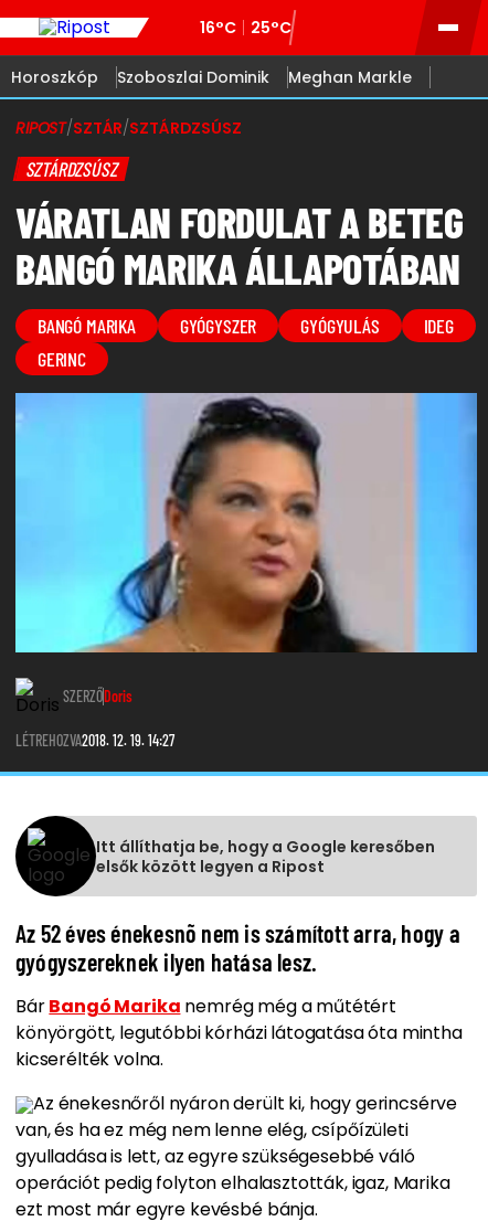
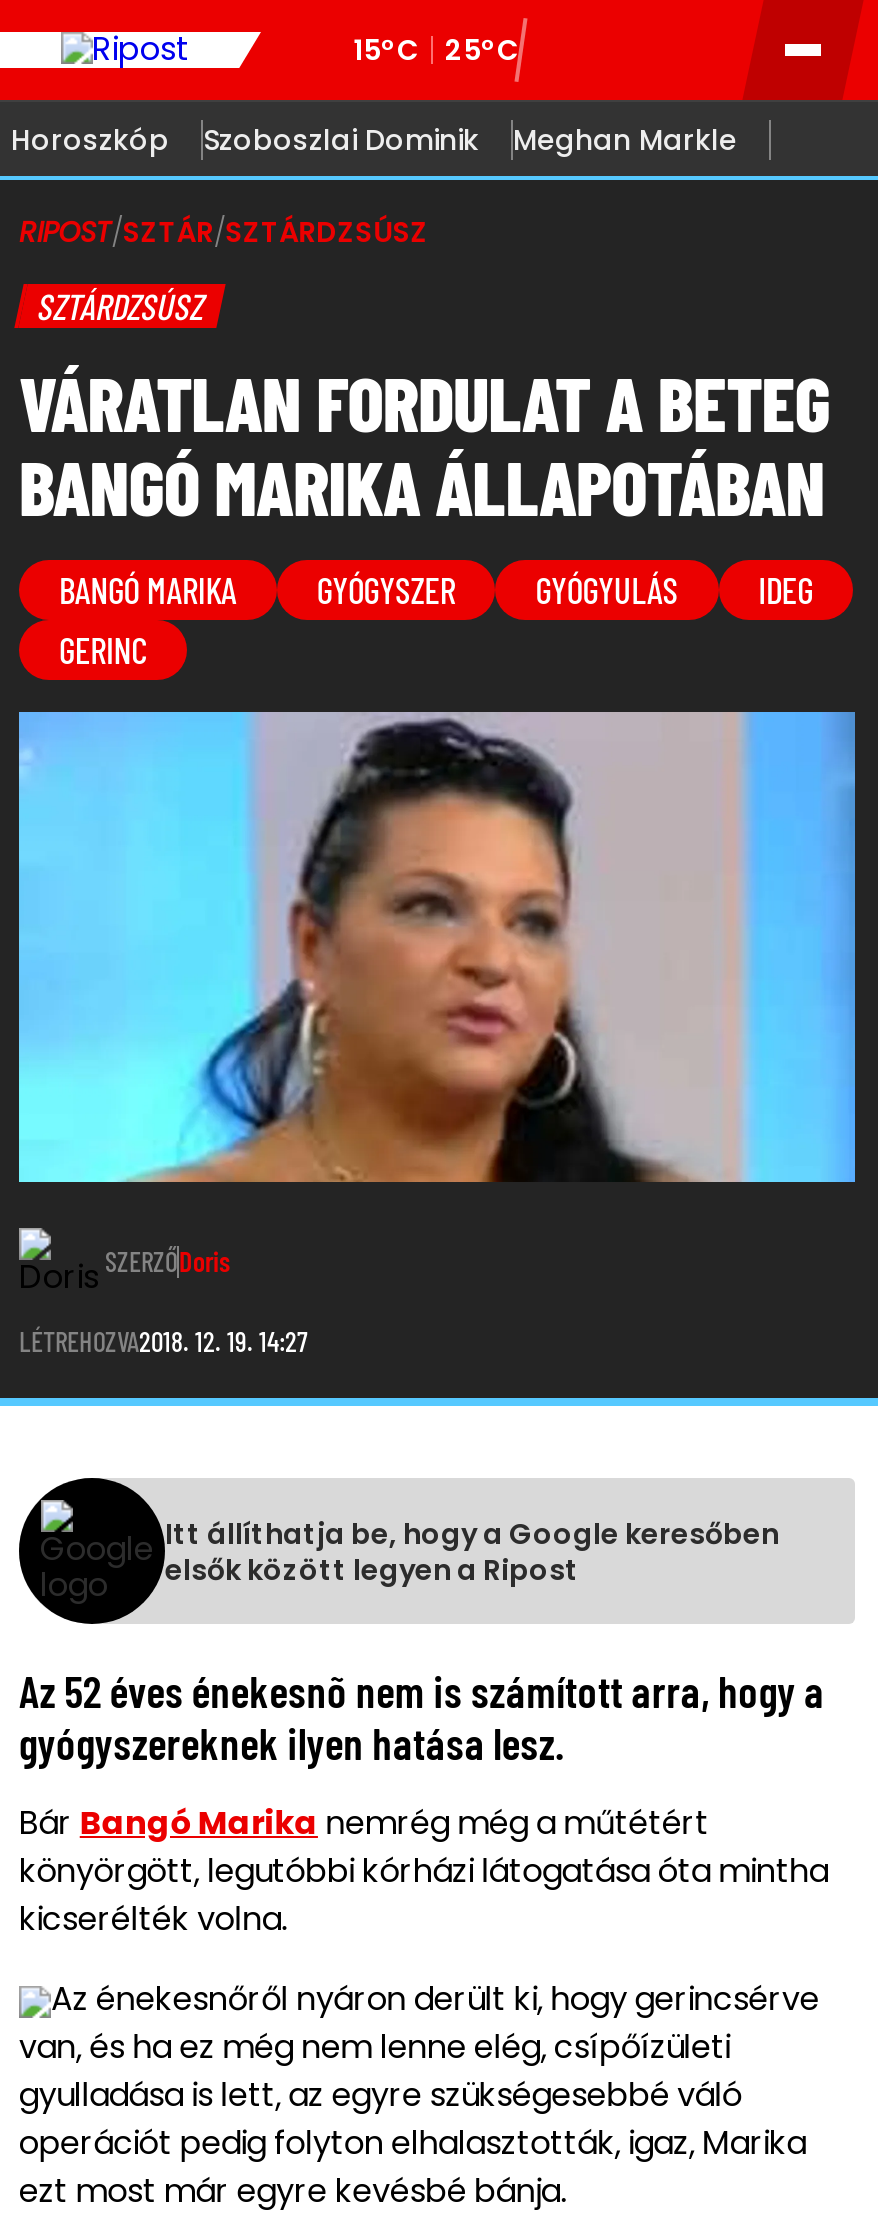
- 16°C 25°C
+ 15°C 25°C
